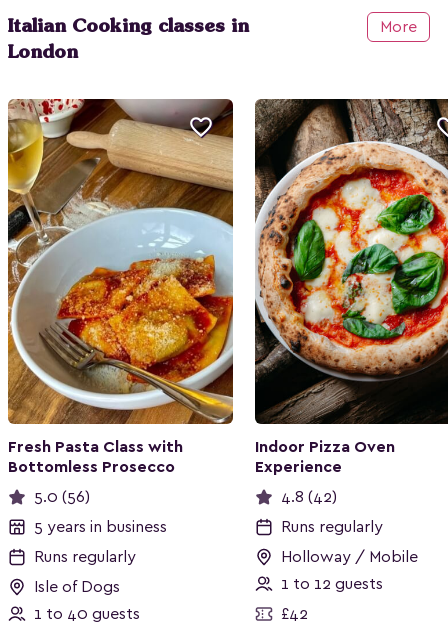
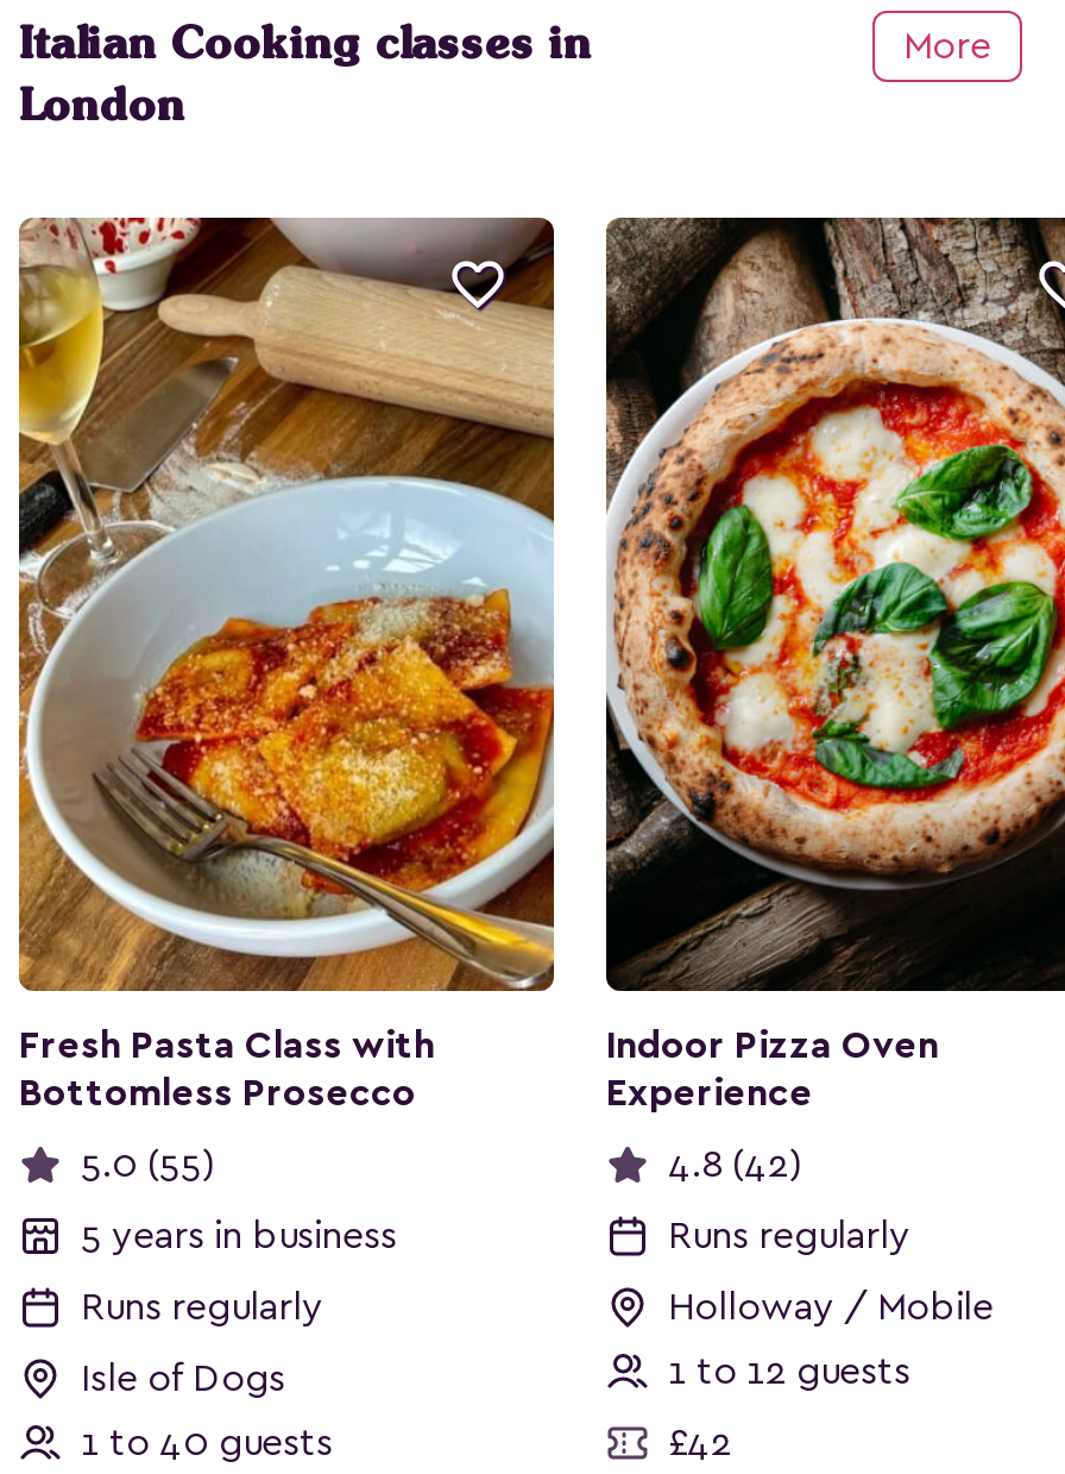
- 5.0 (56)
+ 5.0 (55)
